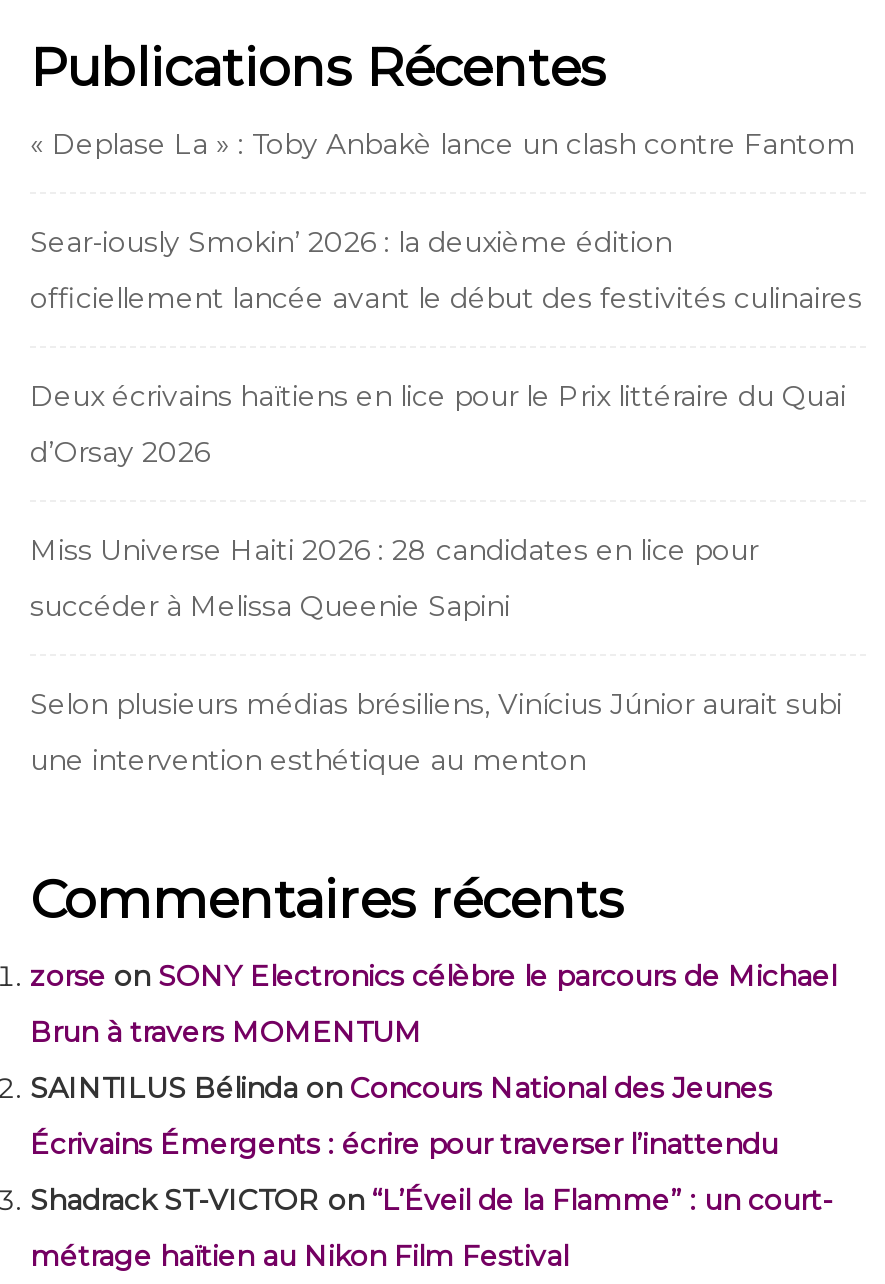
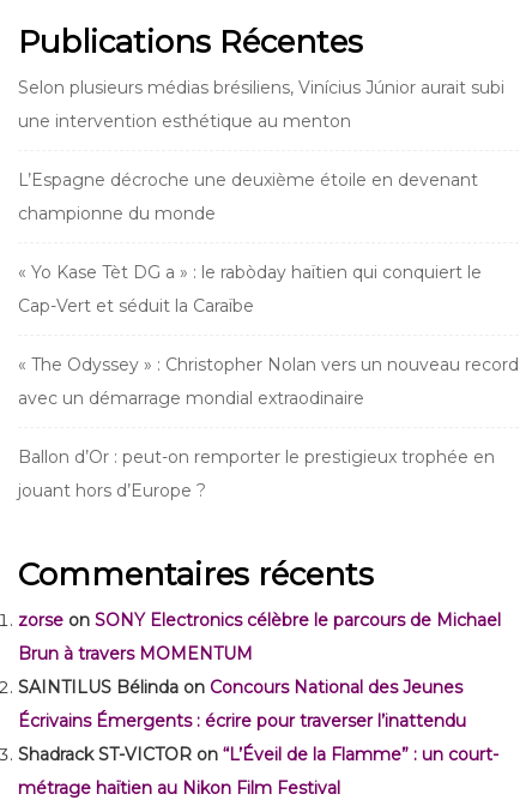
- « Deplase La » : Toby Anbakè lance un clash contre Fantom
- Sear-iously Smokin’ 2026 : la deuxième édition
- officiellement lancée avant le début des festivités culinaires
- Deux écrivains haïtiens en lice pour le Prix littéraire du Quai
- d’Orsay 2026
- Miss Universe Haiti 2026 : 28 candidates en lice pour
- succéder à Melissa Queenie Sapini

moved up: Selon plusieurs médias brésiliens, Vinícius Júnior aurait subi | une intervention esthétique au menton

+ L’Espagne décroche une deuxième étoile en devenant
+ championne du monde
+ « Yo Kase Tèt DG a » : le rabòday haïtien qui conquiert le
+ Cap-Vert et séduit la Caraïbe
+ « The Odyssey » : Christopher Nolan vers un nouveau record
+ avec un démarrage mondial extraodinaire
+ Ballon d’Or : peut-on remporter le prestigieux trophée en
+ jouant hors d’Europe ?
